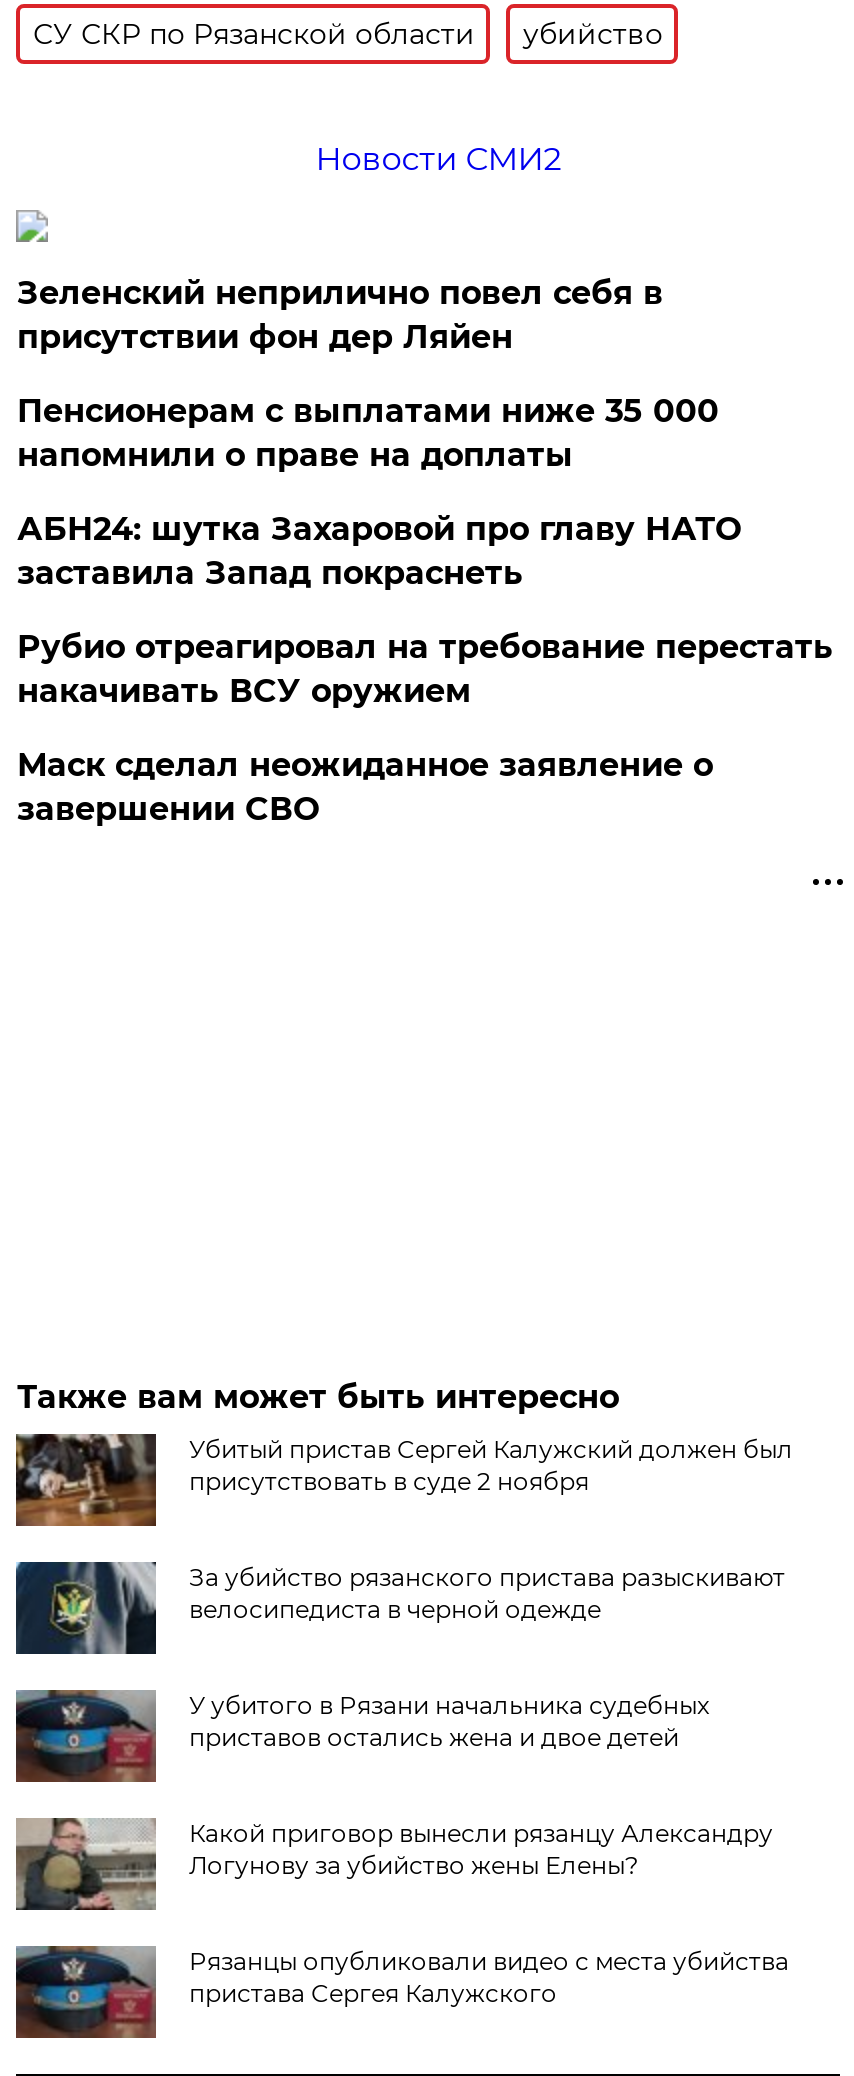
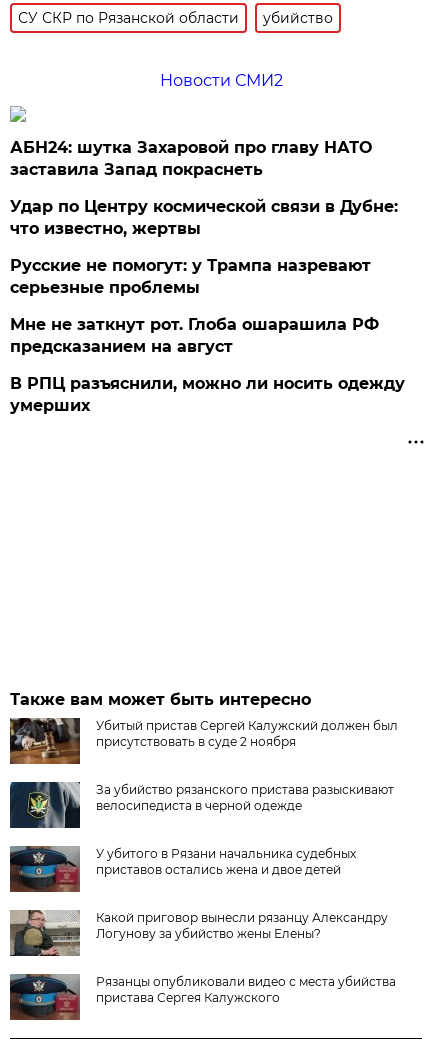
- Зеленский неприлично повел cебя в
- присутствии фон дер Ляйен
- Пенсионерам с выплатами ниже 35 000
- напомнили о праве на доплаты

moved up: АБН24: шутка Захаровой про главу НАТО | заставила Запад покраснеть

- Рубио отреагировал на требование перестать
- накачивать ВСУ оружием
- Маск сделал неожиданное заявление о
- завершении СВО
+ Удар по Центру космической связи в Дубне:
+ что известно, жертвы
+ Русские не помогут: у Трампа назревают
+ серьезные проблемы
+ Мне не заткнут рот. Глоба ошарашила РФ
+ предсказанием на август
+ В РПЦ разъяснили, можно ли носить одежду
+ умерших
